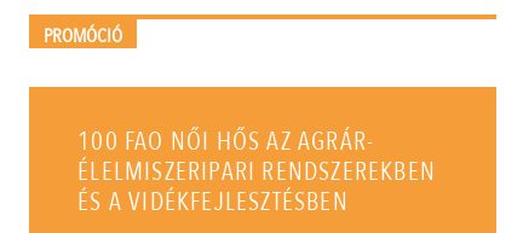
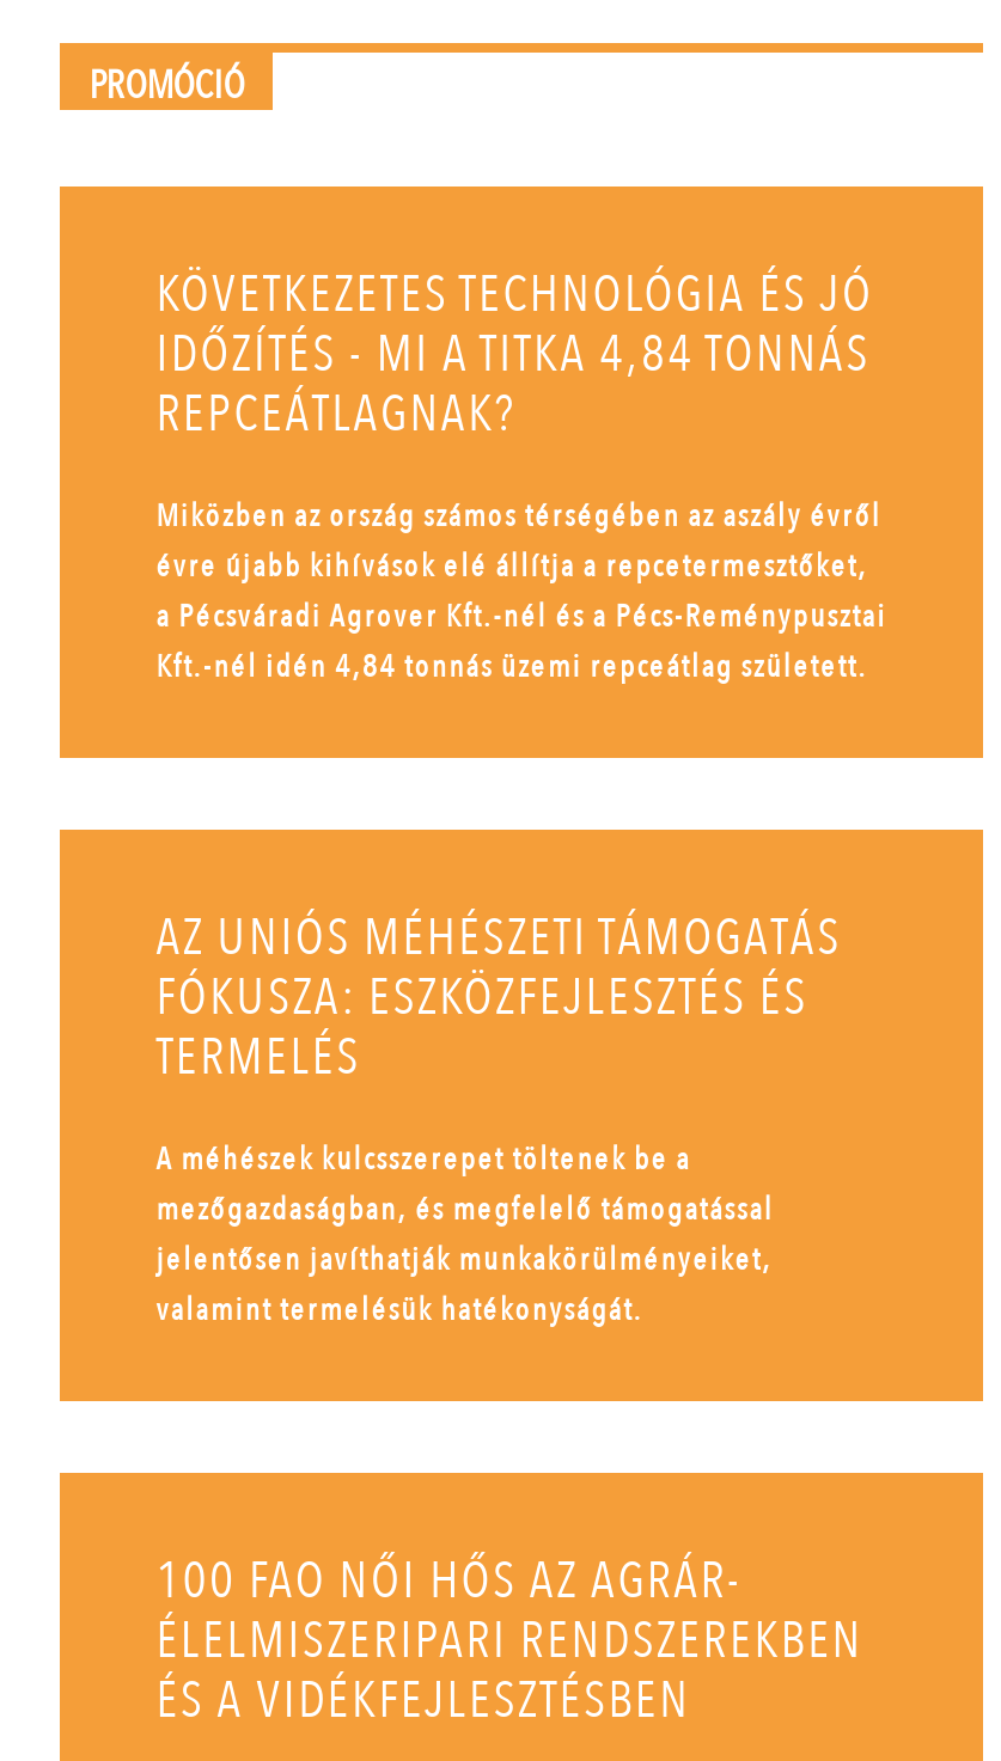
+ KÖVETKEZETES TECHNOLÓGIA ÉS JÓ
+ IDŐZÍTÉS - MI A TITKA 4,84 TONNÁS
+ REPCEÁTLAGNAK?
+ Miközben az ország számos térségében az aszály évről
+ évre újabb kihívások elé állítja a repcetermesztőket,
+ a Pécsváradi Agrover Kft.-nél és a Pécs-Reménypusztai
+ Kft.-nél idén 4,84 tonnás üzemi repceátlag született.

+ AZ UNIÓS MÉHÉSZETI TÁMOGATÁS
+ FÓKUSZA: ESZKÖZFEJLESZTÉS ÉS
+ TERMELÉS
+ A méhészek kulcsszerepet töltenek be a
+ mezőgazdaságban, és megfelelő támogatással
+ jelentősen javíthatják munkakörülményeiket,
+ valamint termelésük hatékonyságát.
